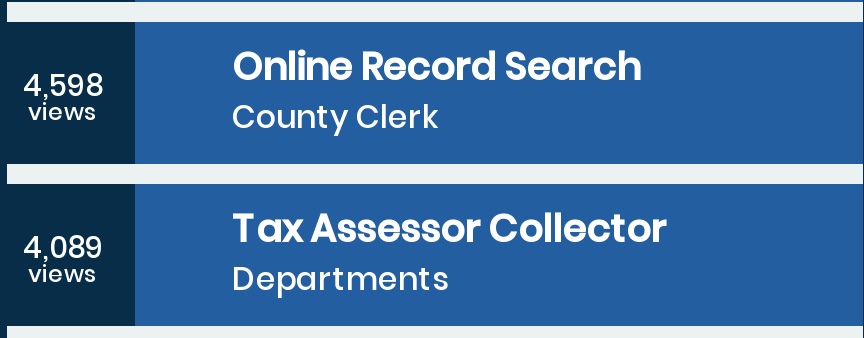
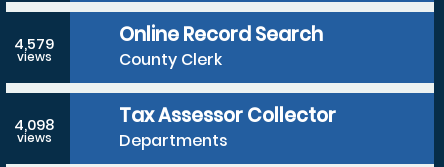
- 4,598
+ 4,579

- 4,089
+ 4,098
